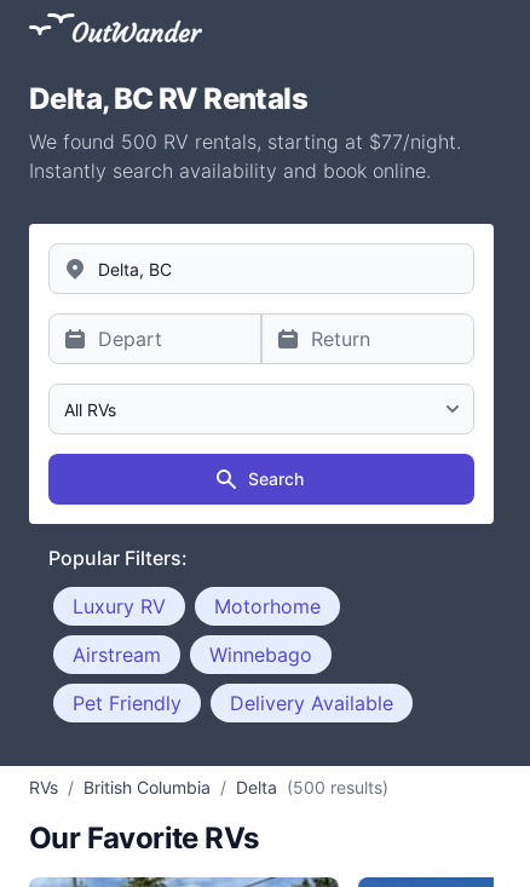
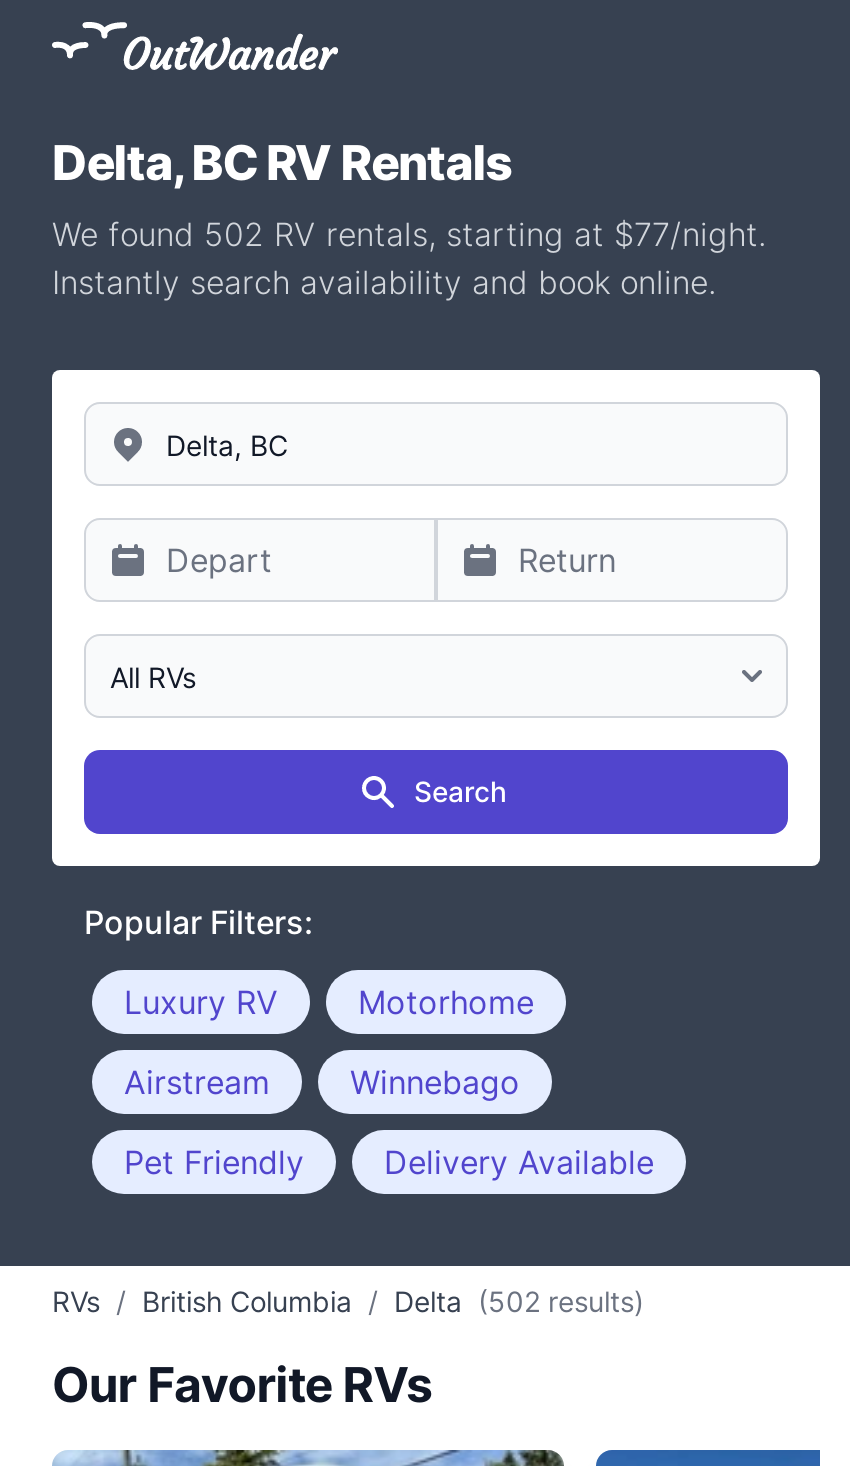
- We found 500 RV rentals, starting at $77/night.
+ We found 502 RV rentals, starting at $77/night.

- RVs / British Columbia / Delta (500 results)
+ RVs / British Columbia / Delta (502 results)
